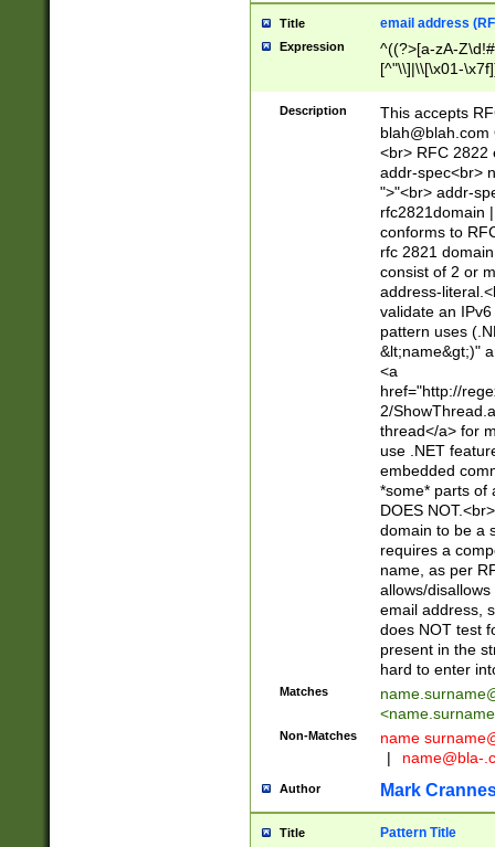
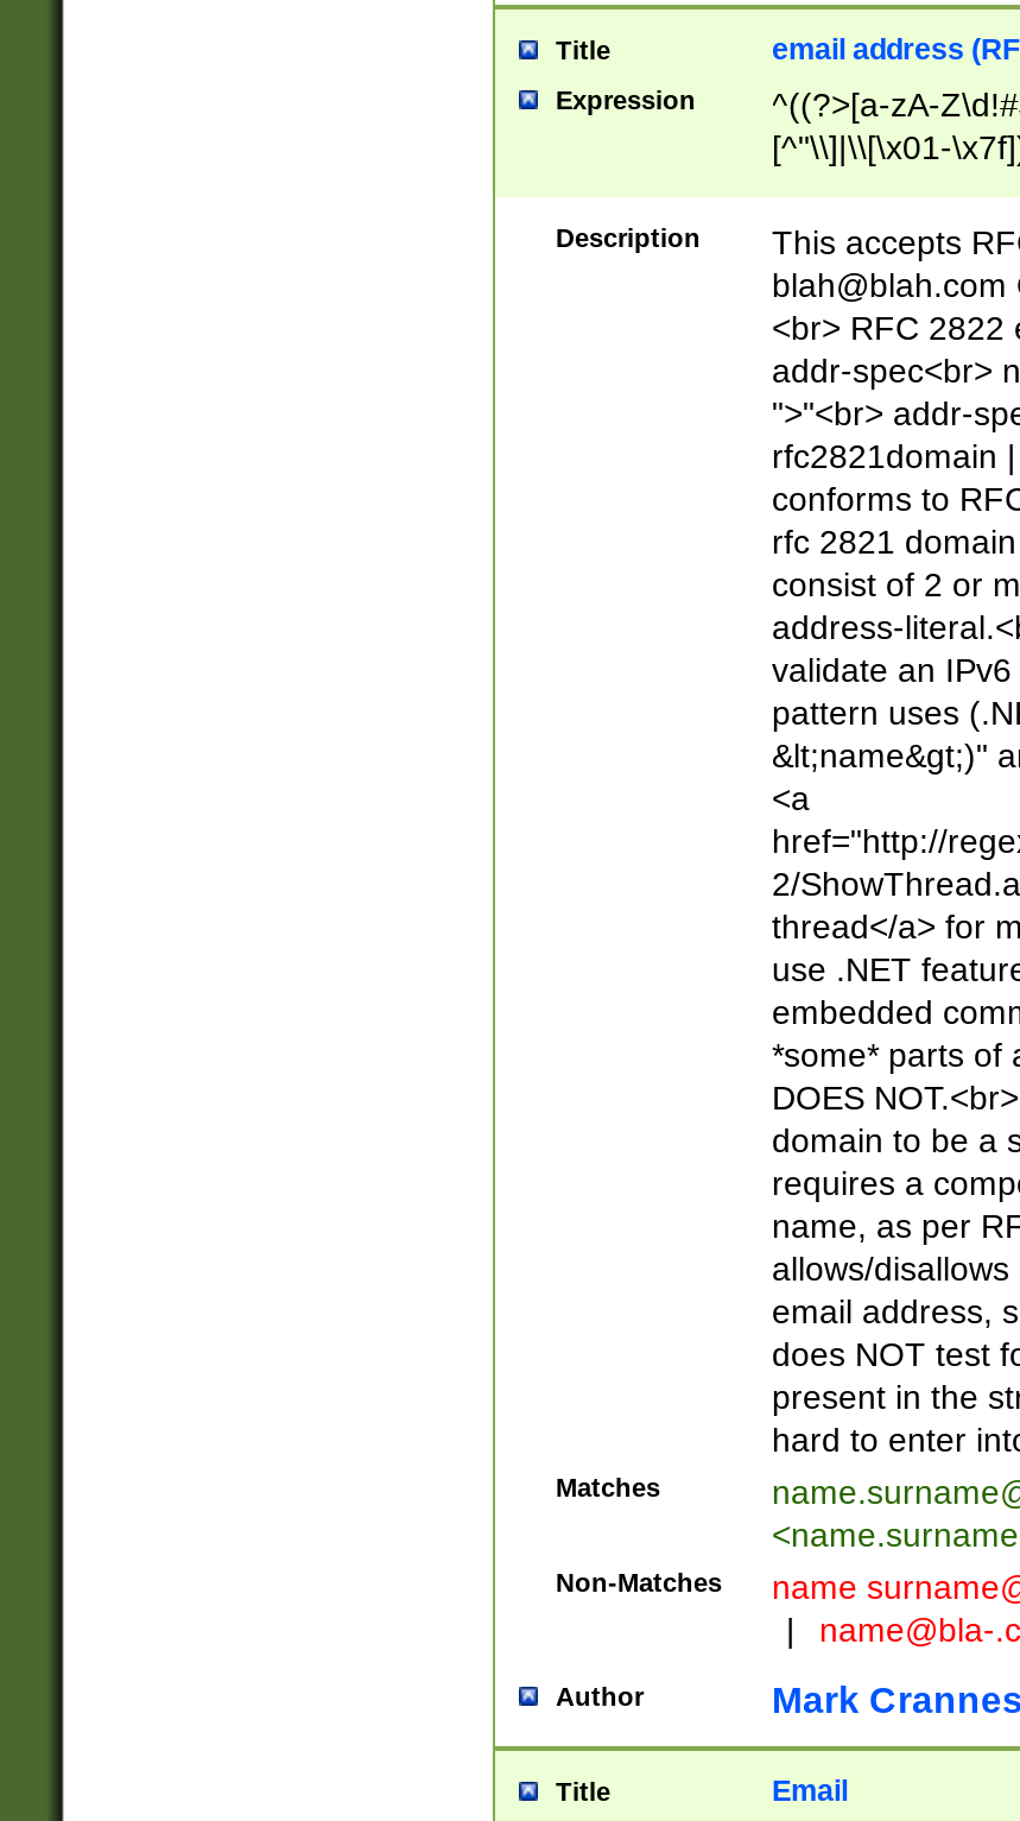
- Pattern Title
+ Email
